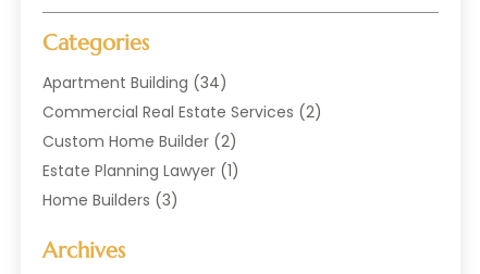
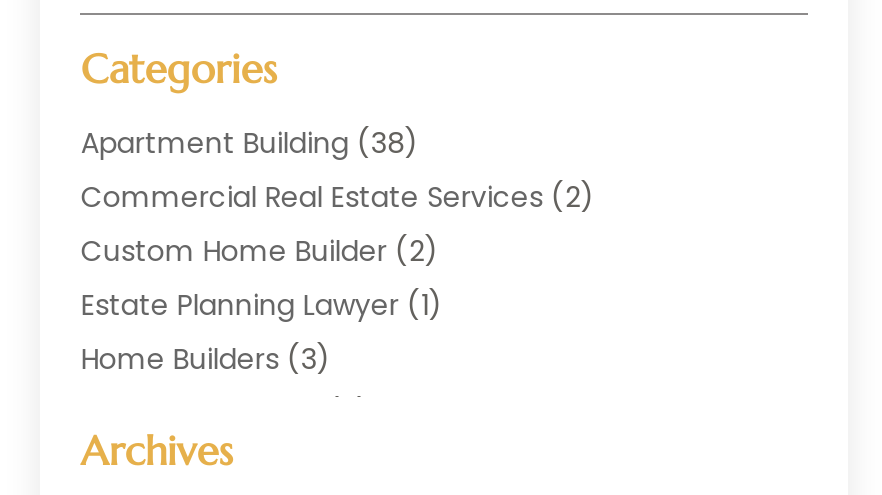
- Apartment Building (34)
+ Apartment Building (38)
